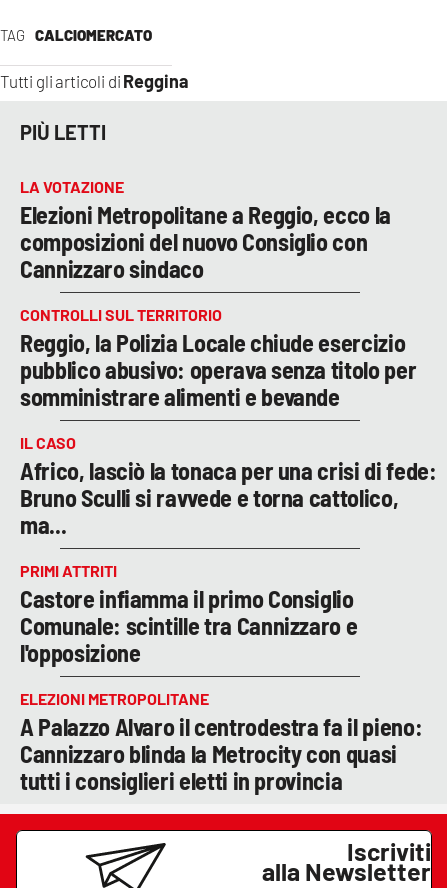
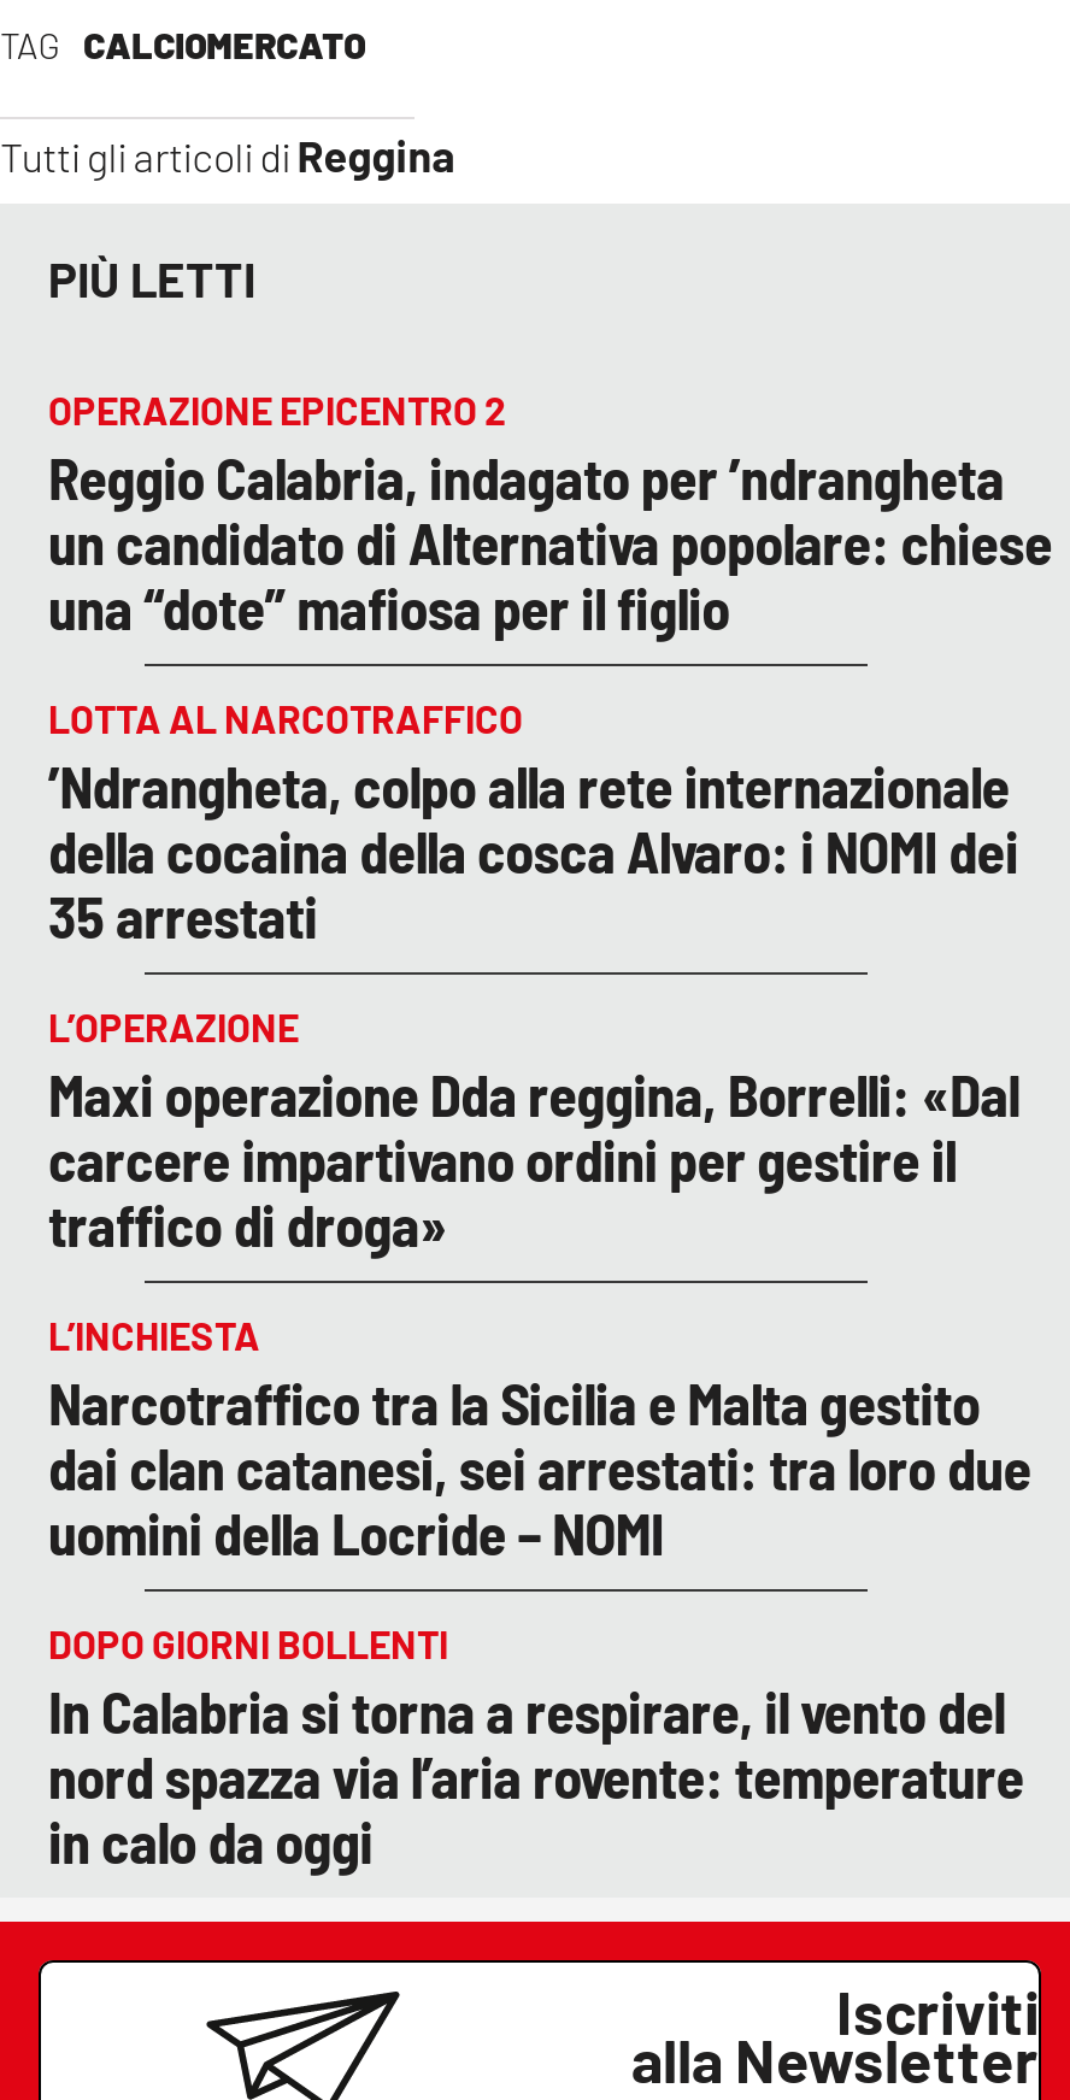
- LA VOTAZIONE
- Elezioni Metropolitane a Reggio, ecco la
- composizioni del nuovo Consiglio con
- Cannizzaro sindaco
+ OPERAZIONE EPICENTRO 2
+ Reggio Calabria, indagato per ’ndrangheta
+ un candidato di Alternativa popolare: chiese
+ una “dote” mafiosa per il figlio

- CONTROLLI SUL TERRITORIO
- Reggio, la Polizia Locale chiude esercizio
- pubblico abusivo: operava senza titolo per
- somministrare alimenti e bevande
+ LOTTA AL NARCOTRAFFICO
+ ’Ndrangheta, colpo alla rete internazionale
+ della cocaina della cosca Alvaro: i NOMI dei
+ 35 arrestati

- IL CASO
- Africo, lasciò la tonaca per una crisi di fede:
- Bruno Sculli si ravvede e torna cattolico,
- ma...
+ L’OPERAZIONE
+ Maxi operazione Dda reggina, Borrelli: «Dal
+ carcere impartivano ordini per gestire il
+ traffico di droga»

- PRIMI ATTRITI
- Castore infiamma il primo Consiglio
- Comunale: scintille tra Cannizzaro e
- l'opposizione
+ L’INCHIESTA
+ Narcotraffico tra la Sicilia e Malta gestito
+ dai clan catanesi, sei arrestati: tra loro due
+ uomini della Locride – NOMI

- ELEZIONI METROPOLITANE
- A Palazzo Alvaro il centrodestra fa il pieno:
- Cannizzaro blinda la Metrocity con quasi
- tutti i consiglieri eletti in provincia
+ DOPO GIORNI BOLLENTI
+ In Calabria si torna a respirare, il vento del
+ nord spazza via l’aria rovente: temperature
+ in calo da oggi
